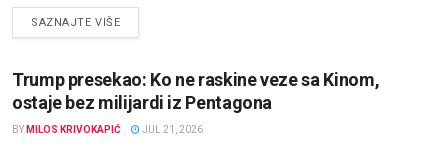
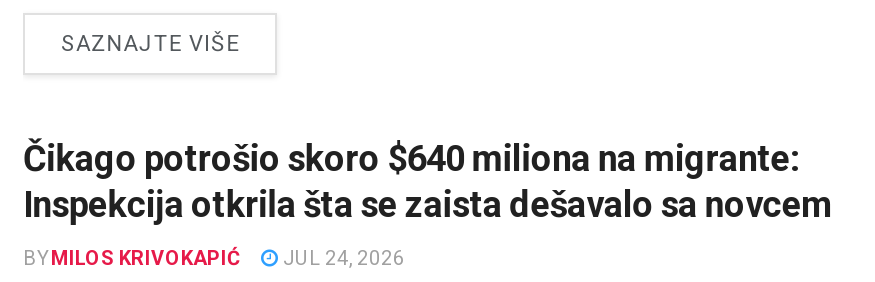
- Trump presekao: Ko ne raskine veze sa Kinom,
- ostaje bez milijardi iz Pentagona
+ Čikago potrošio skoro $640 miliona na migrante:
+ Inspekcija otkrila šta se zaista dešavalo sa novcem

- BY MILOS KRIVOKAPIĆ JUL 21, 2026
+ BY MILOS KRIVOKAPIĆ JUL 24, 2026
